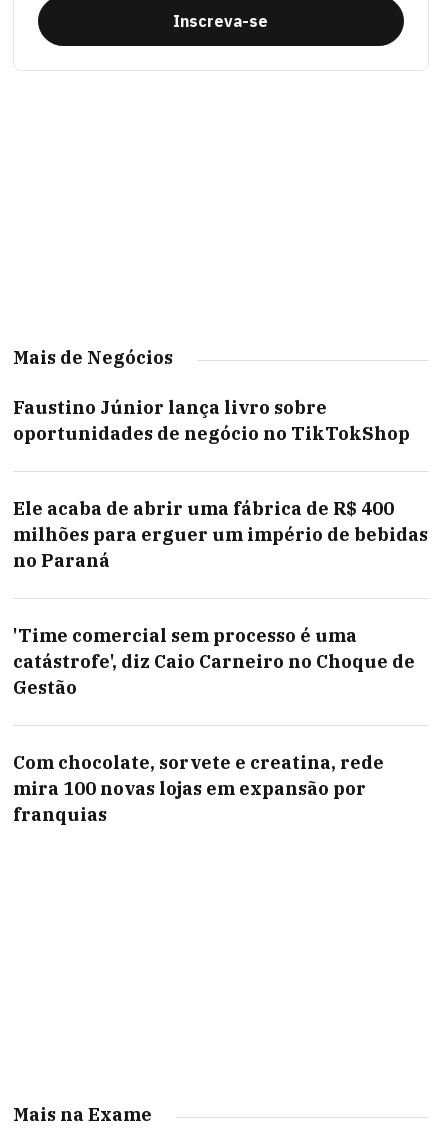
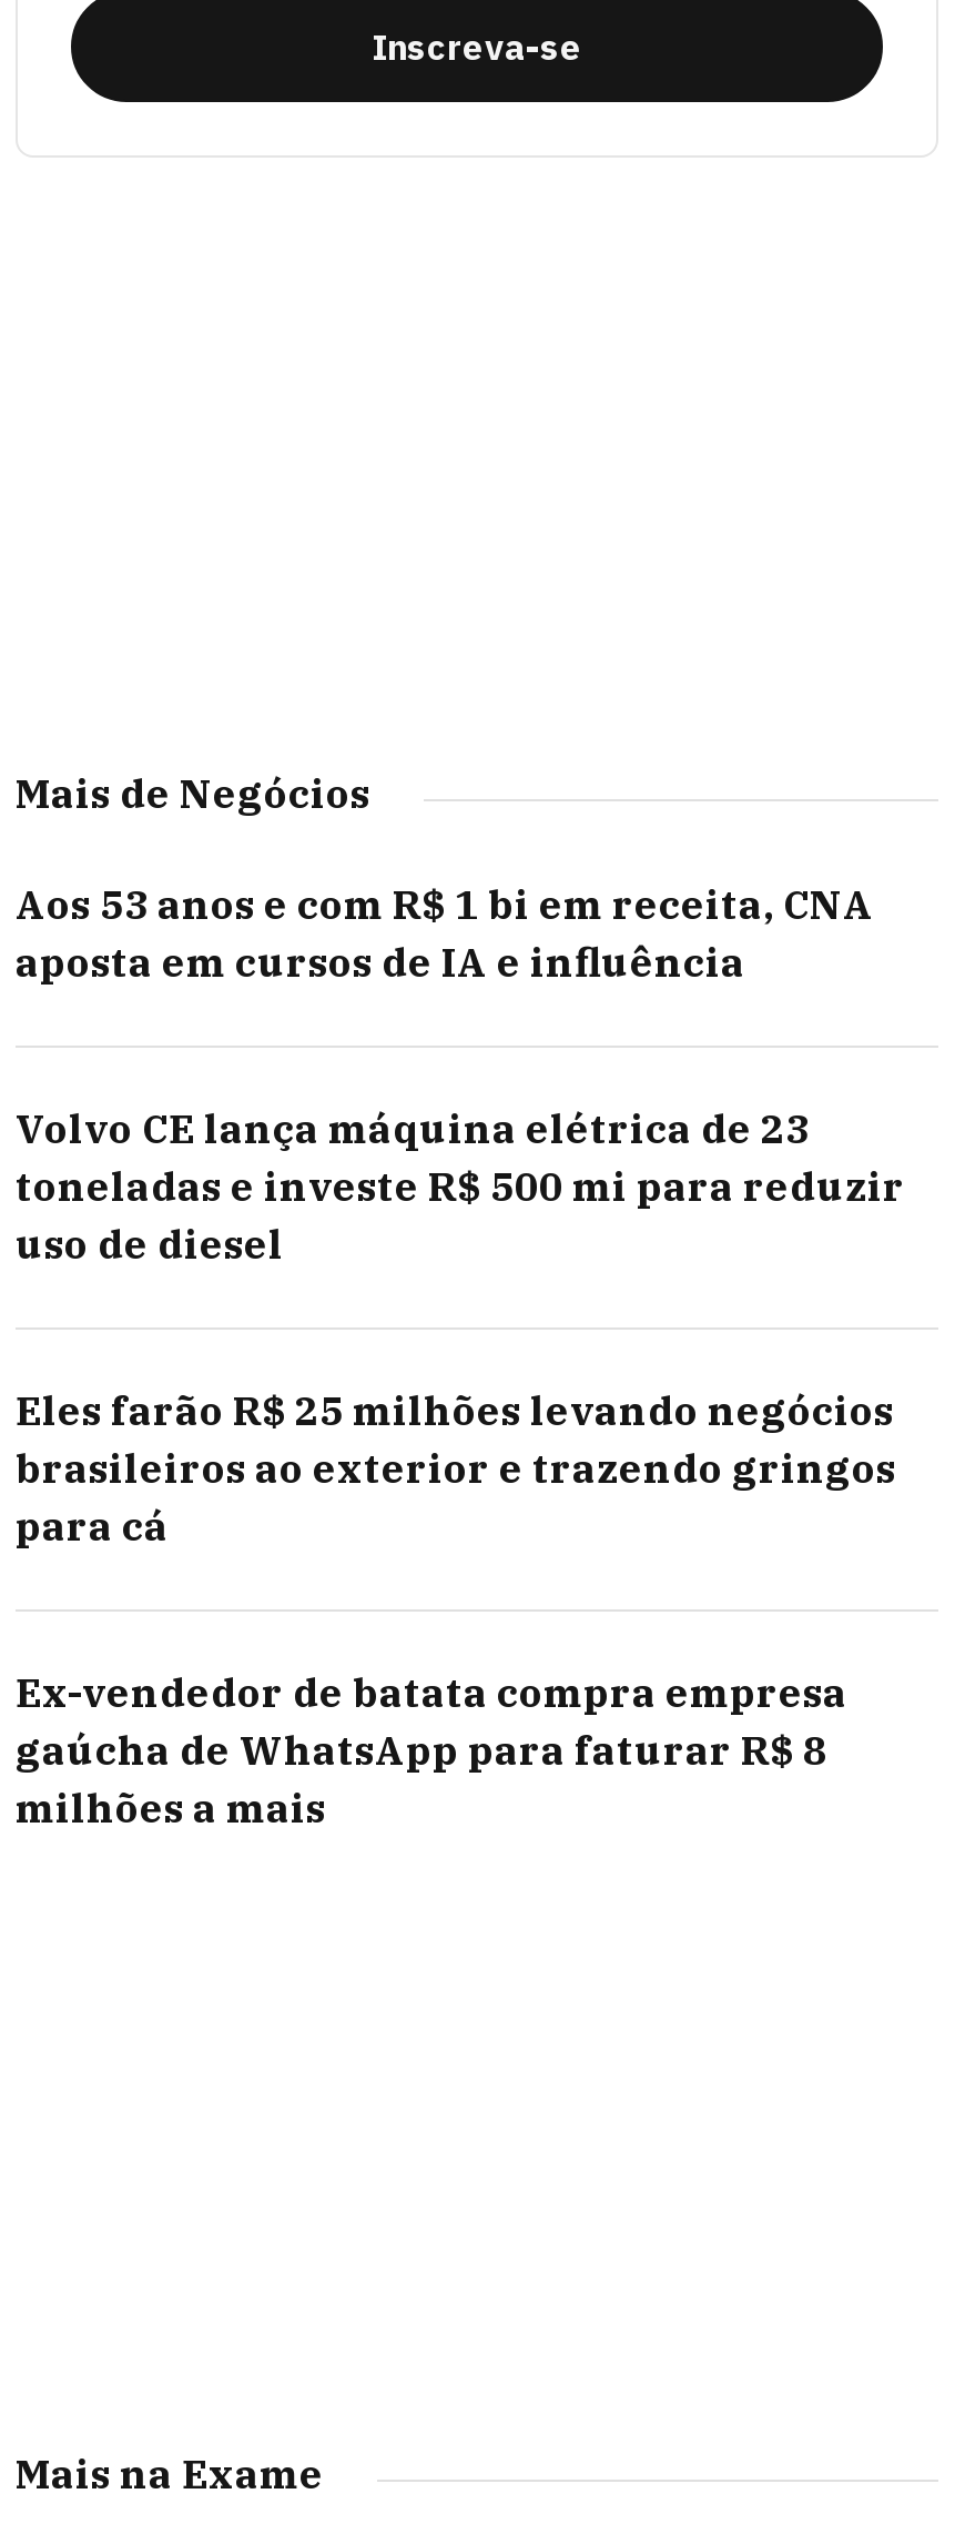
- Faustino Júnior lança livro sobre
- oportunidades de negócio no TikTokShop
+ Aos 53 anos e com R$ 1 bi em receita, CNA
+ aposta em cursos de IA e influência

- Ele acaba de abrir uma fábrica de R$ 400
- milhões para erguer um império de bebidas
- no Paraná
+ Volvo CE lança máquina elétrica de 23
+ toneladas e investe R$ 500 mi para reduzir
+ uso de diesel

- 'Time comercial sem processo é uma
- catástrofe', diz Caio Carneiro no Choque de
- Gestão
+ Eles farão R$ 25 milhões levando negócios
+ brasileiros ao exterior e trazendo gringos
+ para cá

- Com chocolate, sorvete e creatina, rede
- mira 100 novas lojas em expansão por
- franquias
+ Ex-vendedor de batata compra empresa
+ gaúcha de WhatsApp para faturar R$ 8
+ milhões a mais
